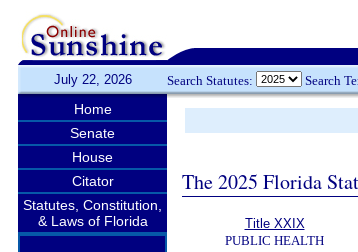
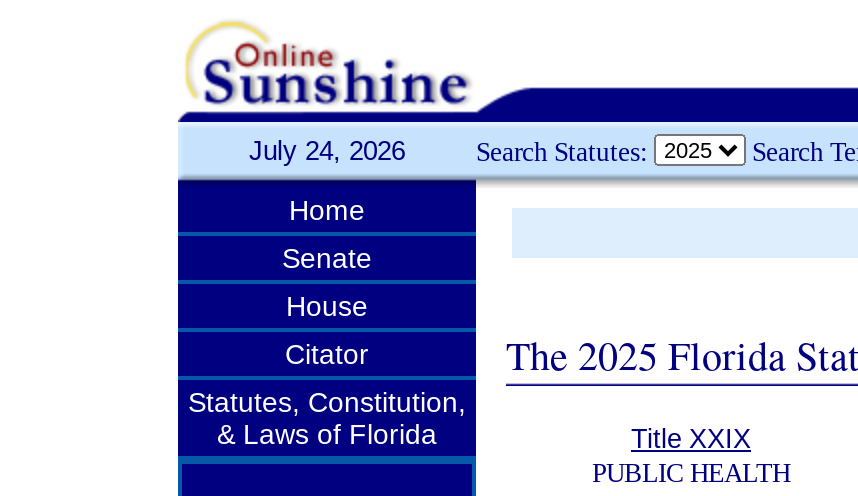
- July 22, 2026
+ July 24, 2026
